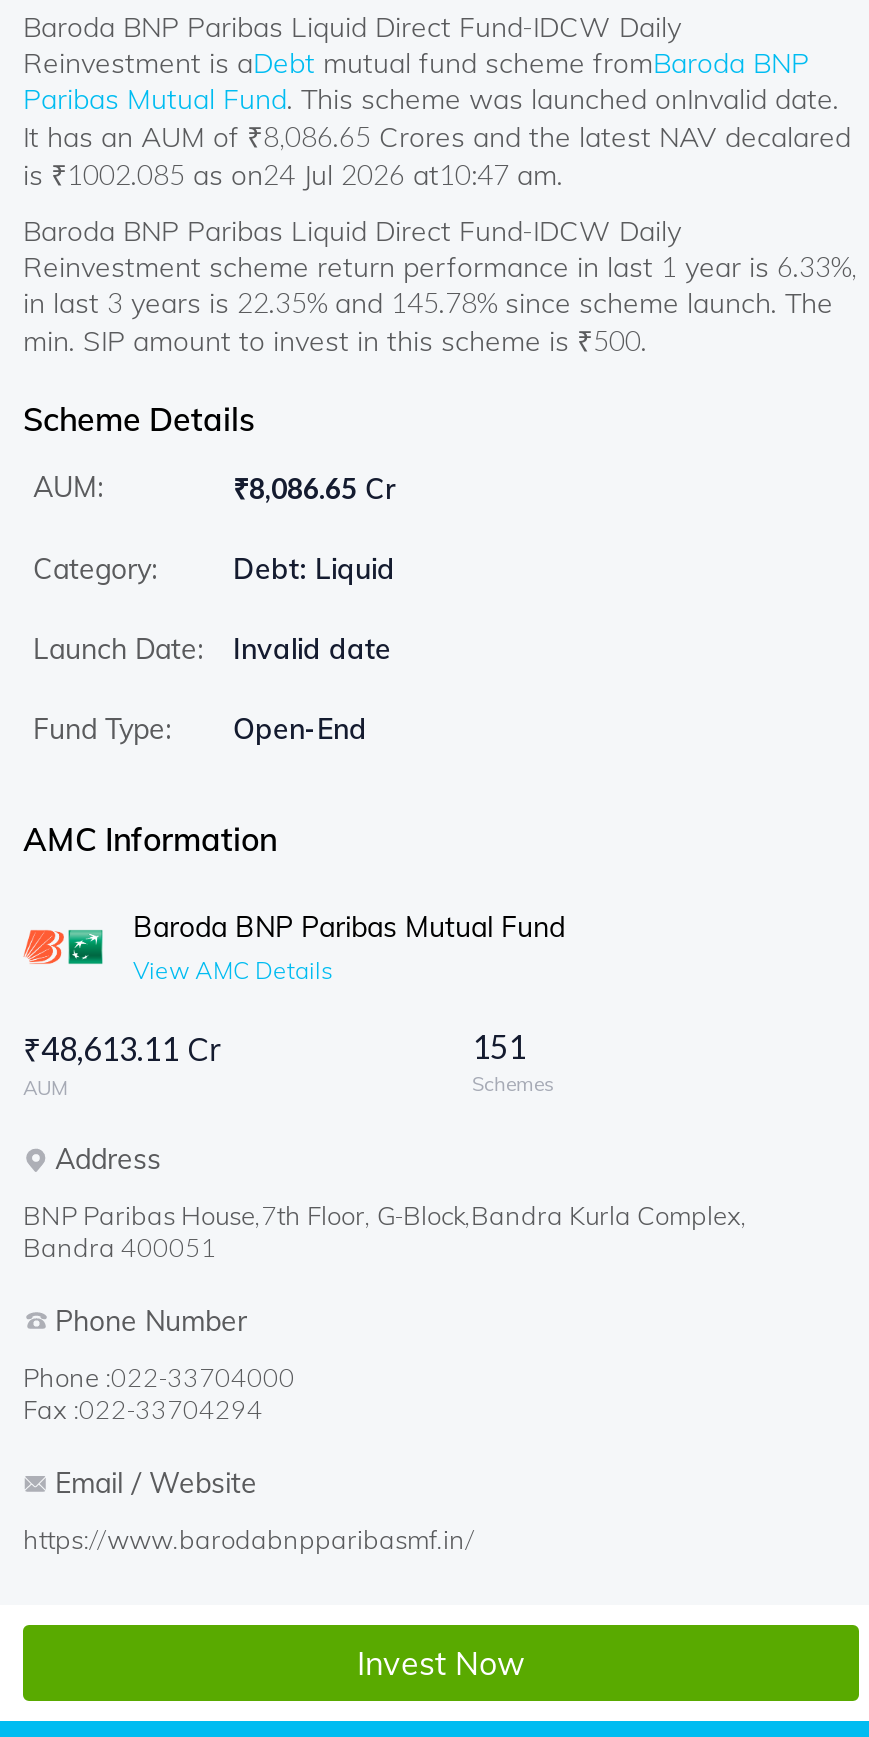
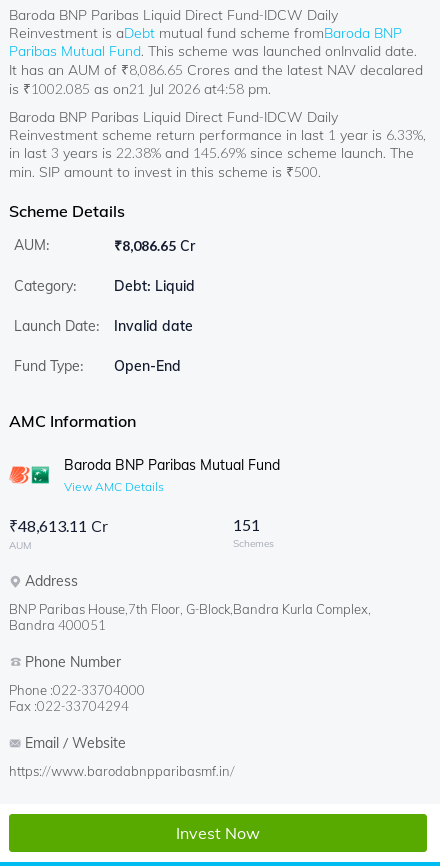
- is ₹1002.085 as on24 Jul 2026 at10:47 am.
+ is ₹1002.085 as on21 Jul 2026 at4:58 pm.

- in last 3 years is 22.35% and 145.78% since scheme launch. The
+ in last 3 years is 22.38% and 145.69% since scheme launch. The
